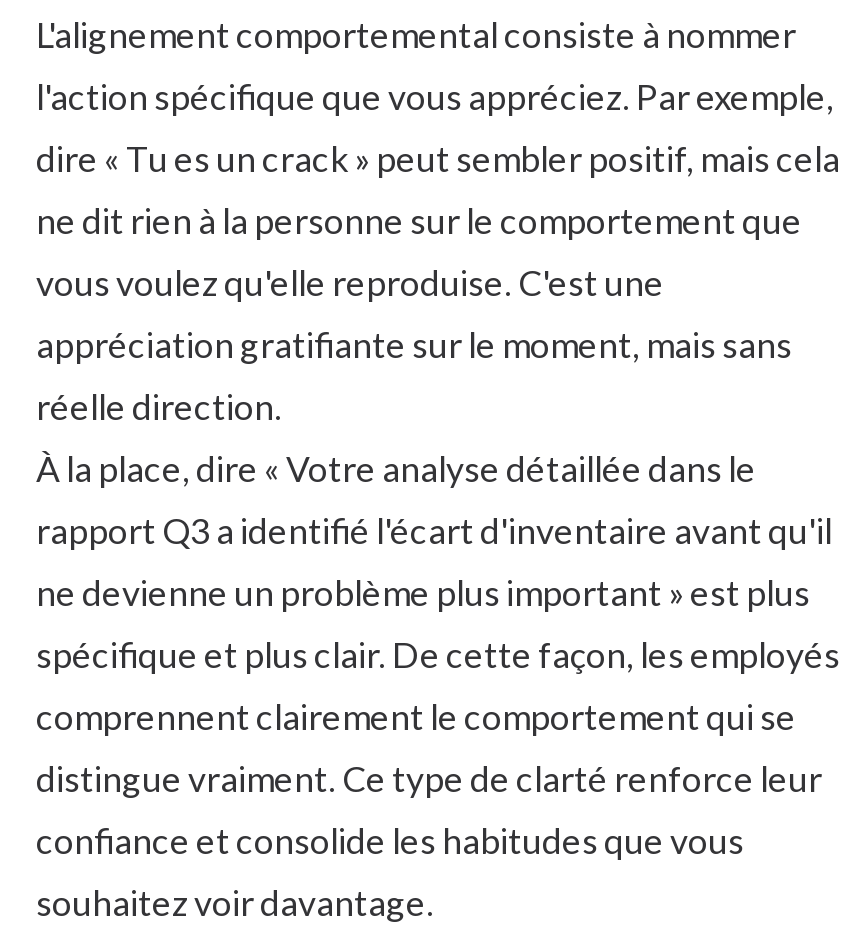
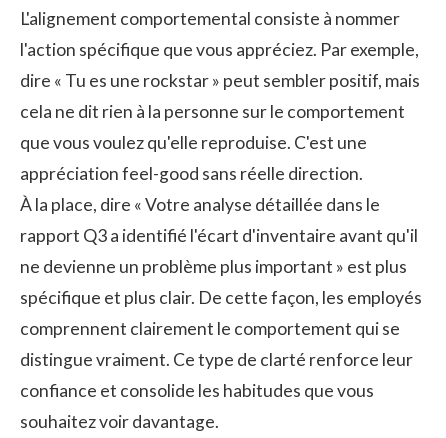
- dire « Tu es un crack » peut sembler positif, mais cela
- ne dit rien à la personne sur le comportement que
- vous voulez qu'elle reproduise. C'est une
- appréciation gratifiante sur le moment, mais sans
- réelle direction.
+ dire « Tu es une rockstar » peut sembler positif, mais
+ cela ne dit rien à la personne sur le comportement
+ que vous voulez qu'elle reproduise. C'est une
+ appréciation feel-good sans réelle direction.
